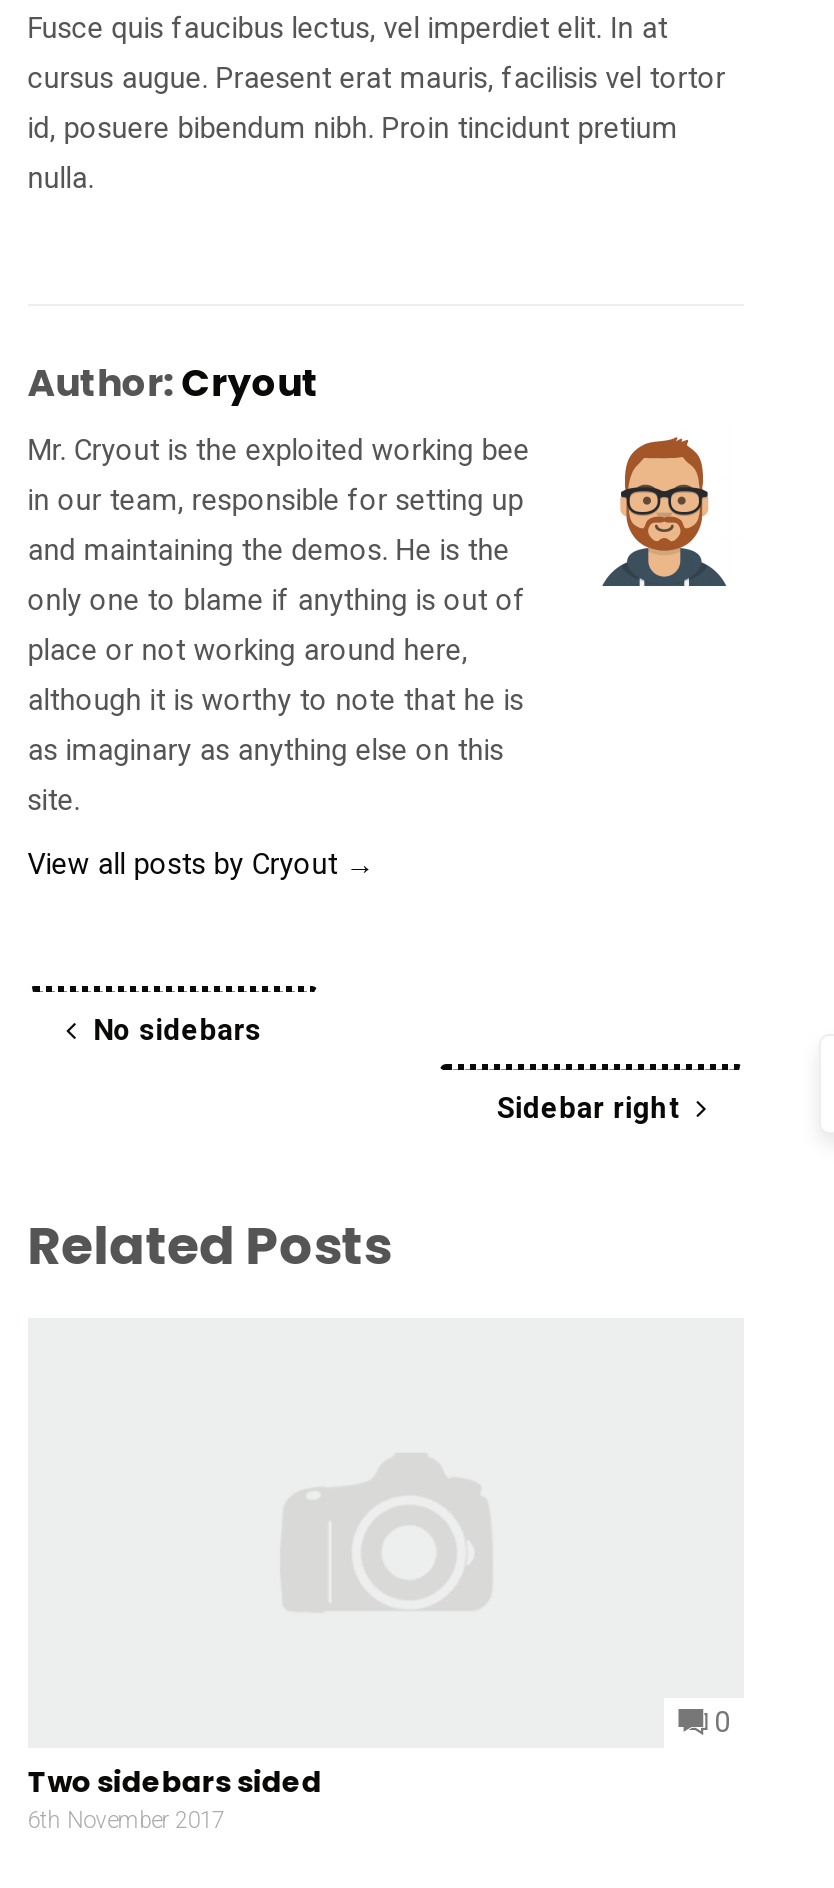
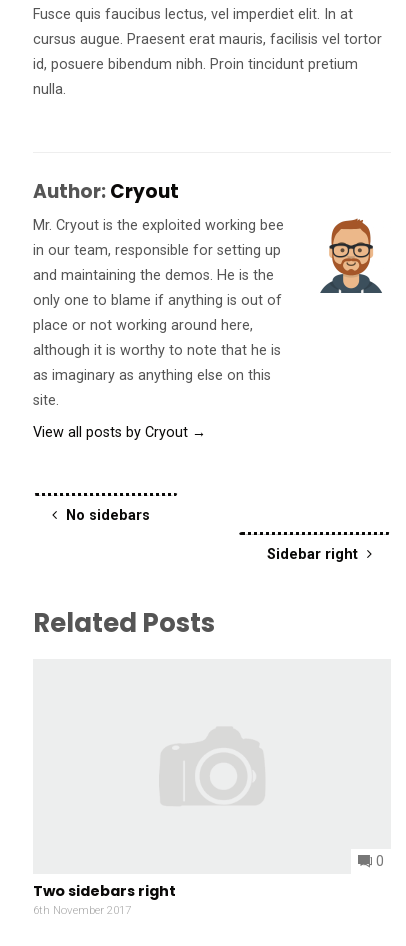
- Two sidebars sided
+ Two sidebars right
